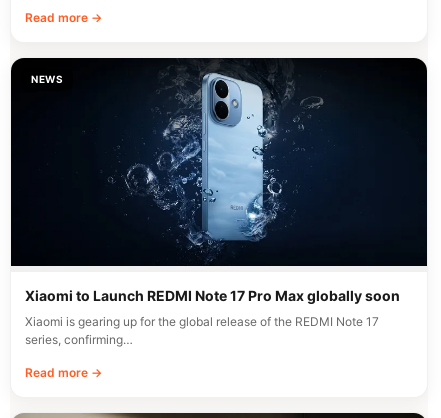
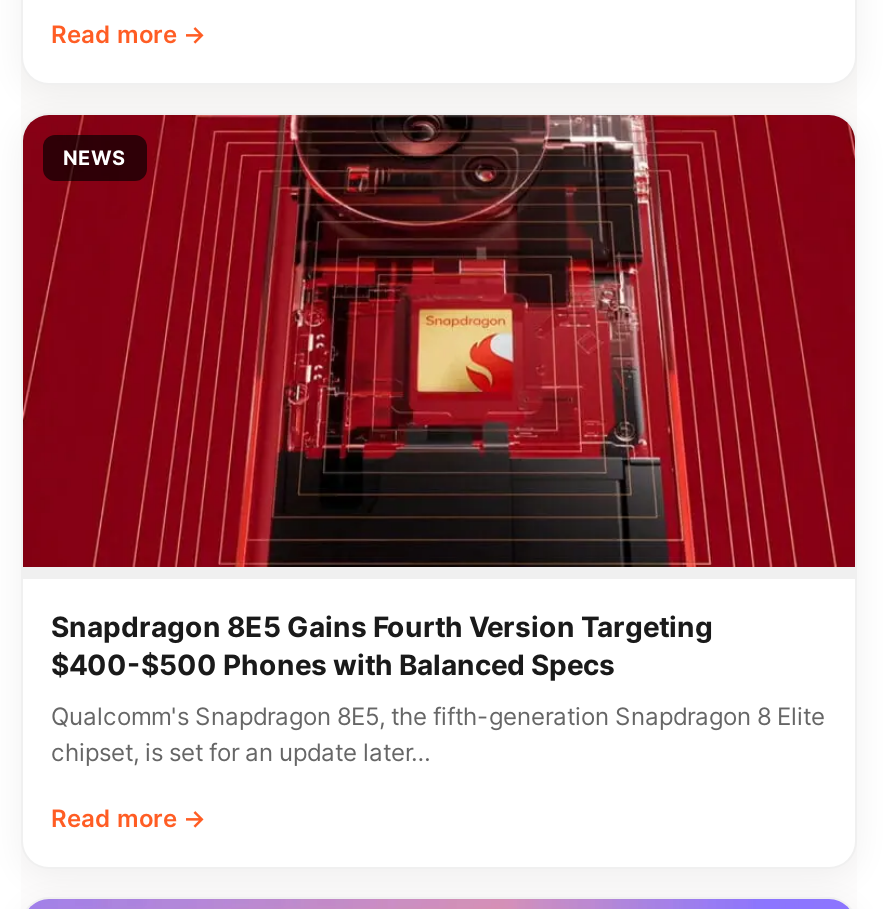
- [image]
- Xiaomi to Launch REDMI Note 17 Pro Max globally soon
+ [image]
+ Snapdragon 8E5 Gains Fourth Version Targeting
+ $400-$500 Phones with Balanced Specs

- Xiaomi is gearing up for the global release of the REDMI Note 17
- series, confirming…
+ Qualcomm's Snapdragon 8E5, the fifth-generation Snapdragon 8 Elite
+ chipset, is set for an update later…
